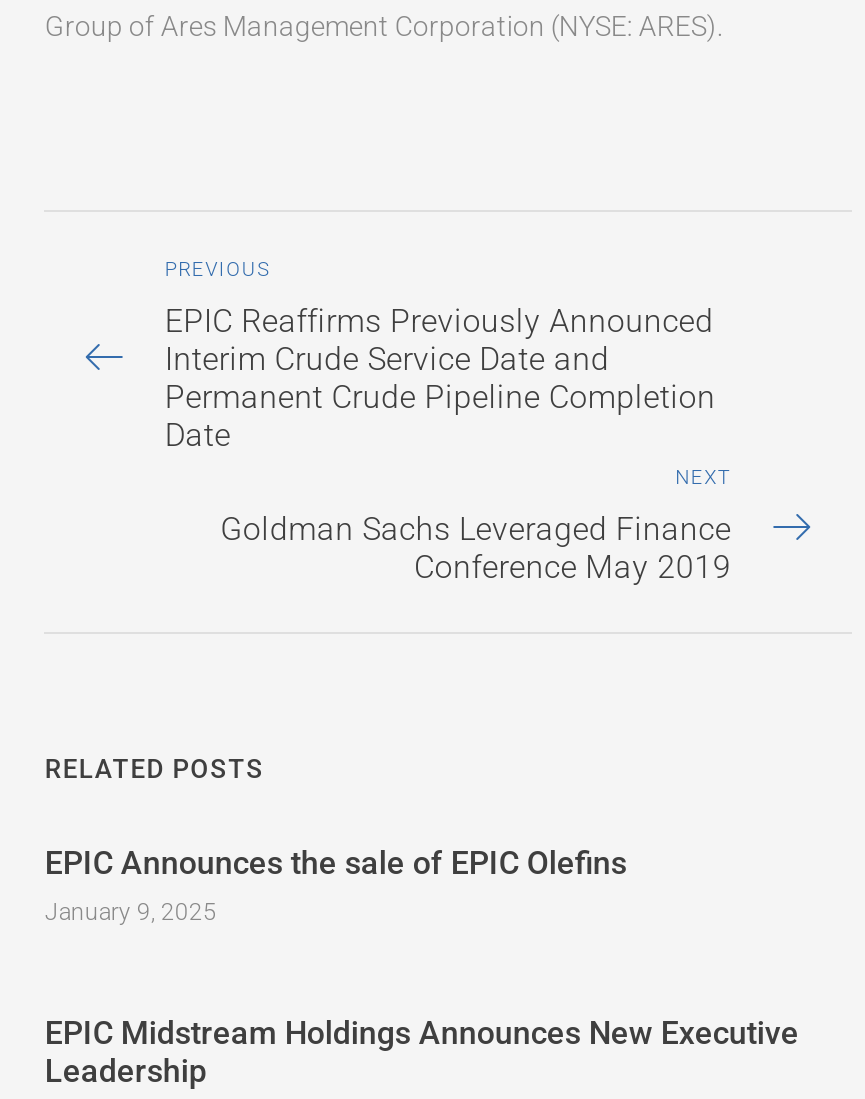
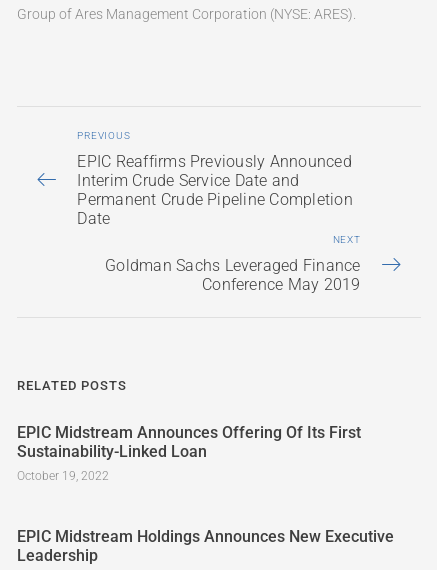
- EPIC Announces the sale of EPIC Olefins
- January 9, 2025
+ EPIC Midstream Announces Offering Of Its First
+ Sustainability-Linked Loan
+ October 19, 2022
